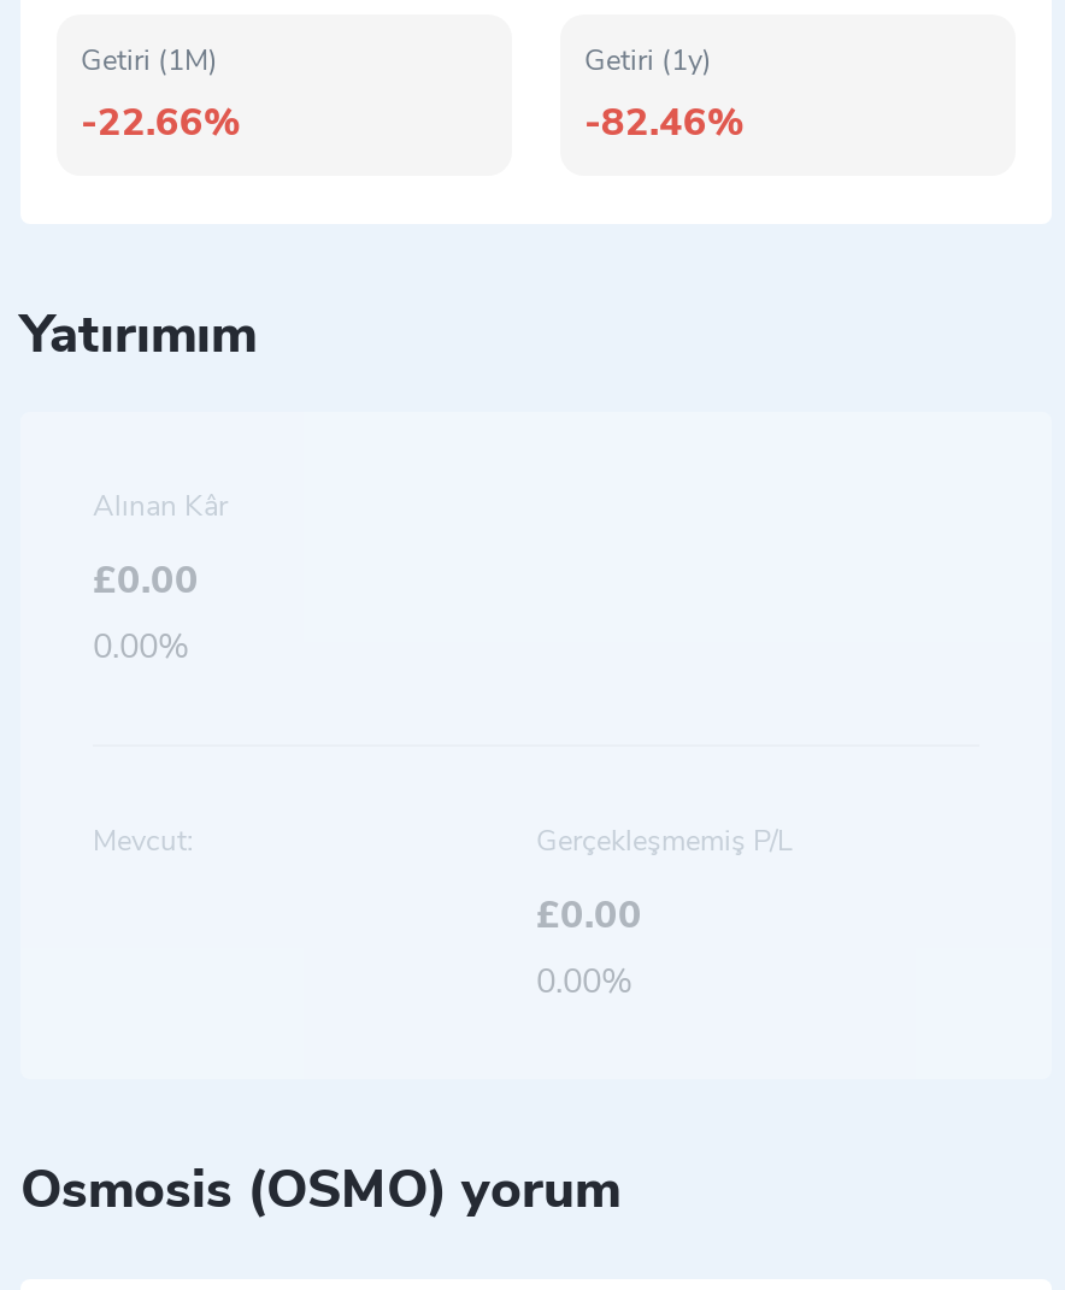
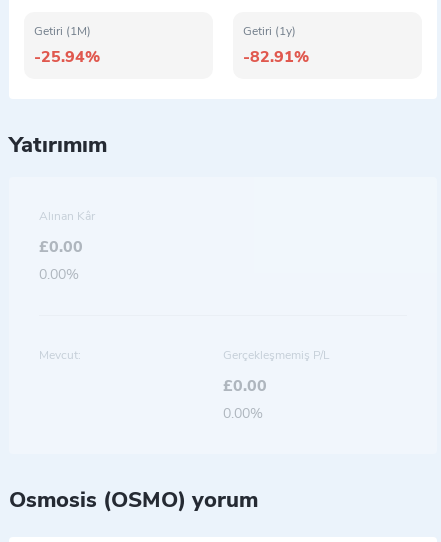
- -22.66%
+ -25.94%

- -82.46%
+ -82.91%
